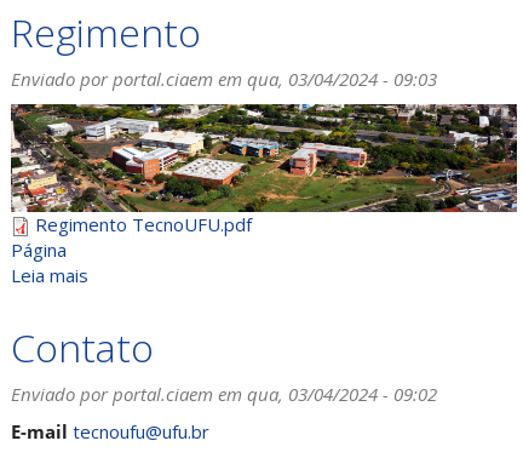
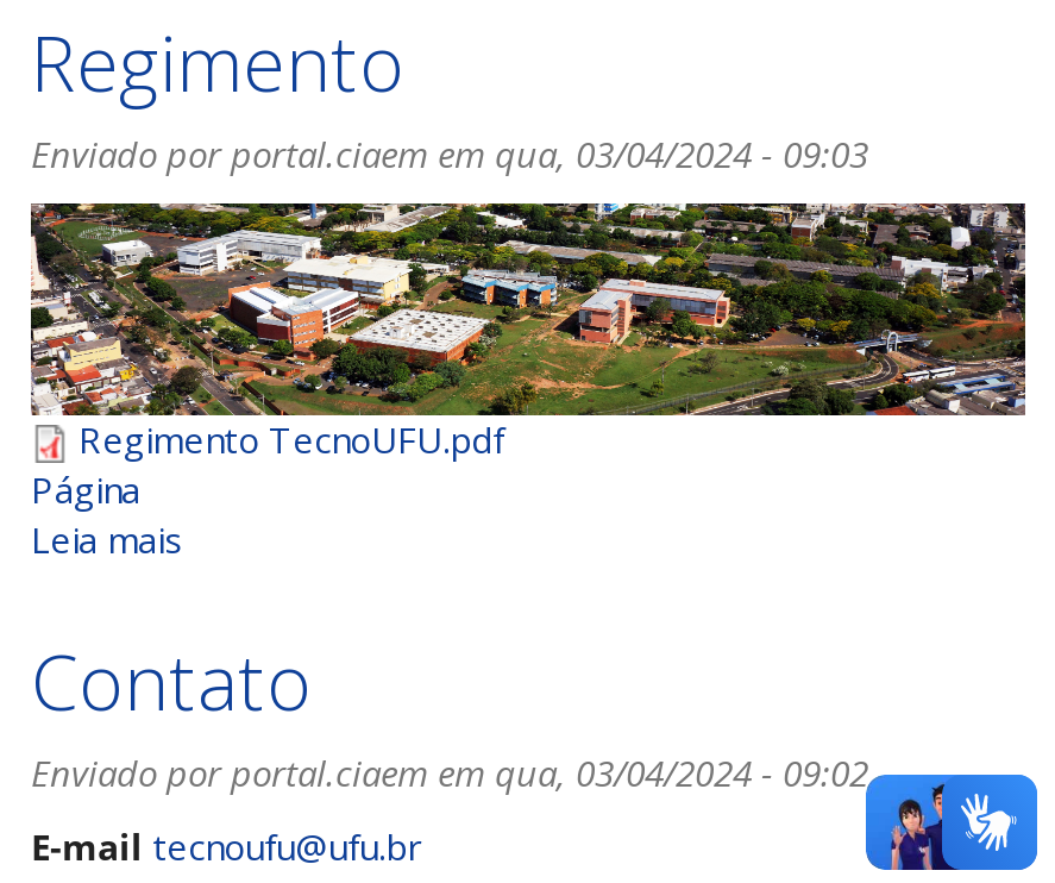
+ [image]
